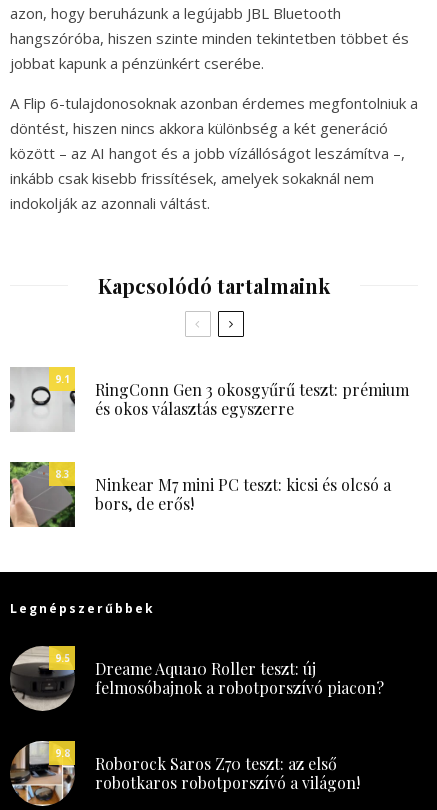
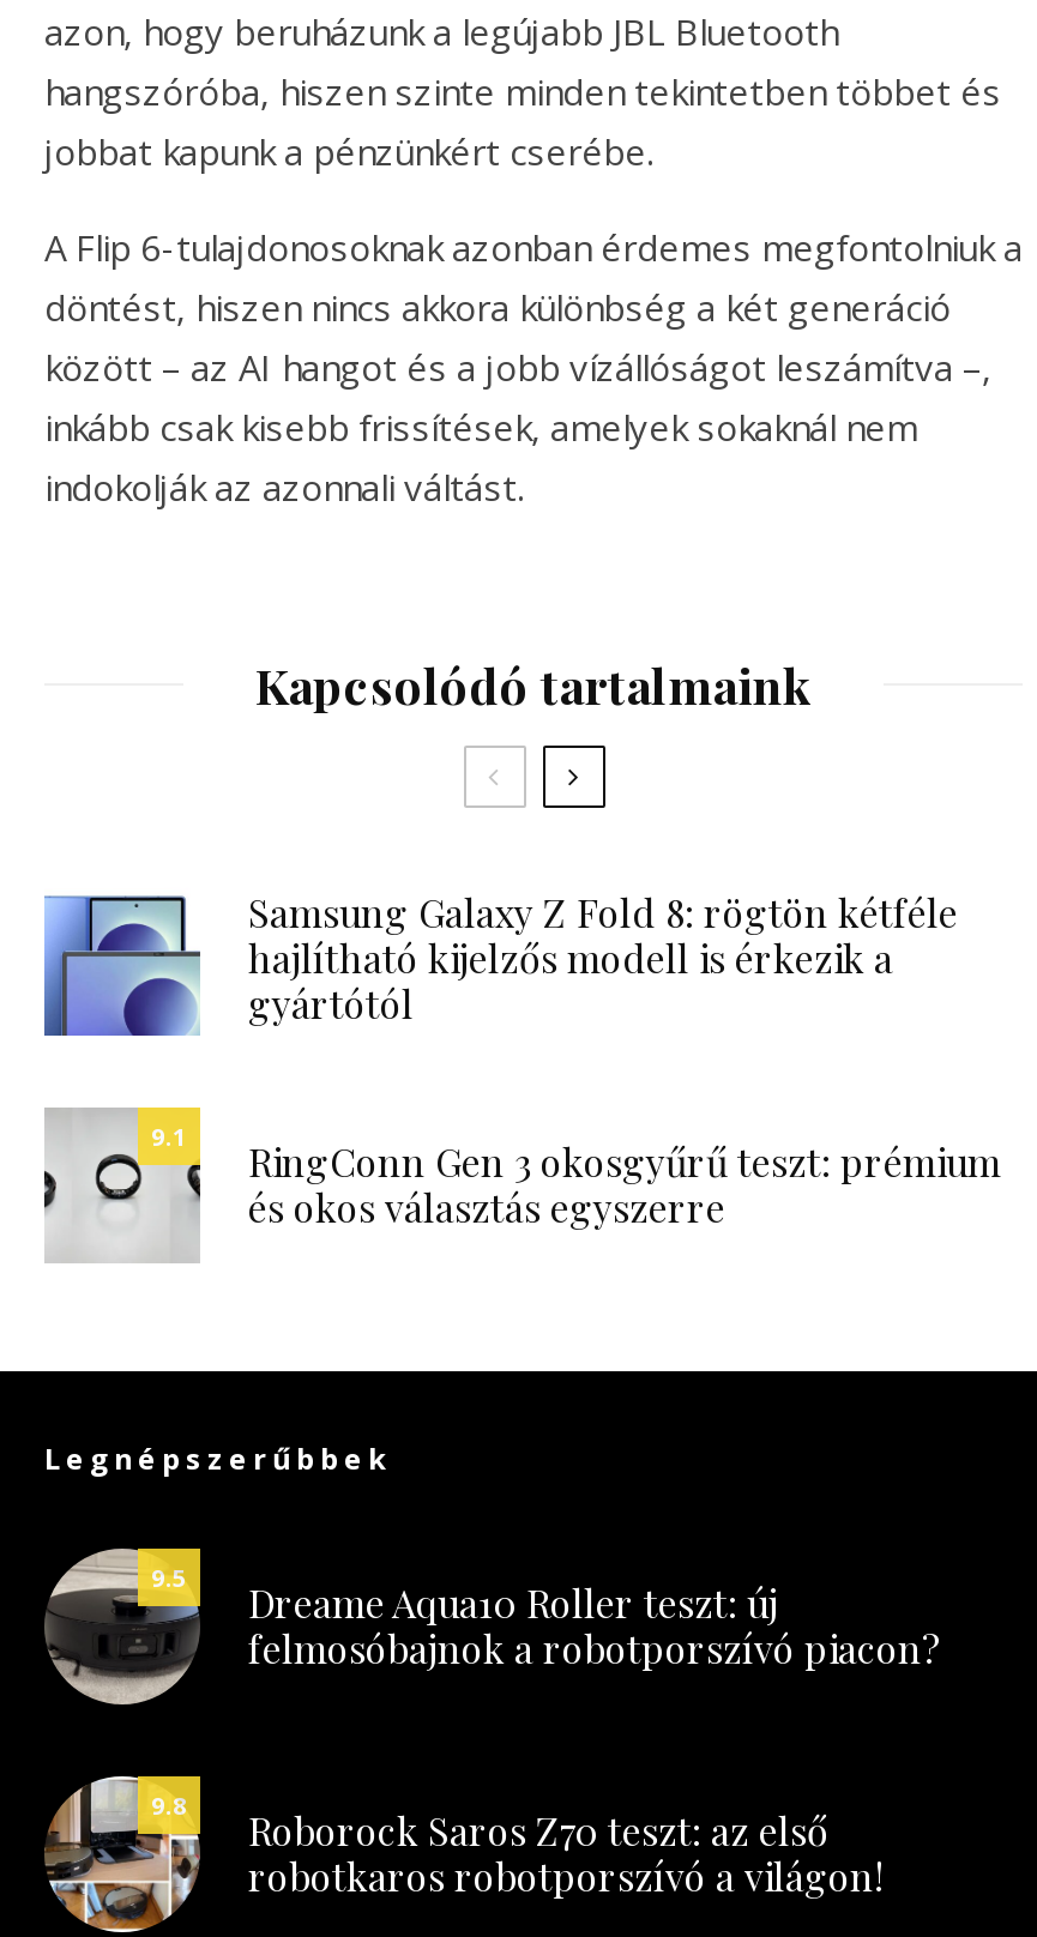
+ [image]
+ Samsung Galaxy Z Fold 8: rögtön kétféle
+ hajlítható kijelzős modell is érkezik a
+ gyártótól

moved down: [image] | RingConn Gen 3 okosgyűrű teszt: prémium | és okos választás egyszerre

- [image]
- 8.3
- Ninkear M7 mini PC teszt: kicsi és olcsó a
- bors, de erős!
